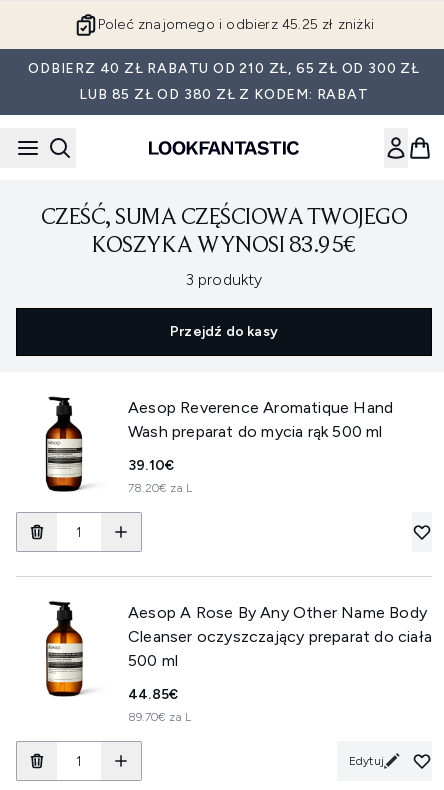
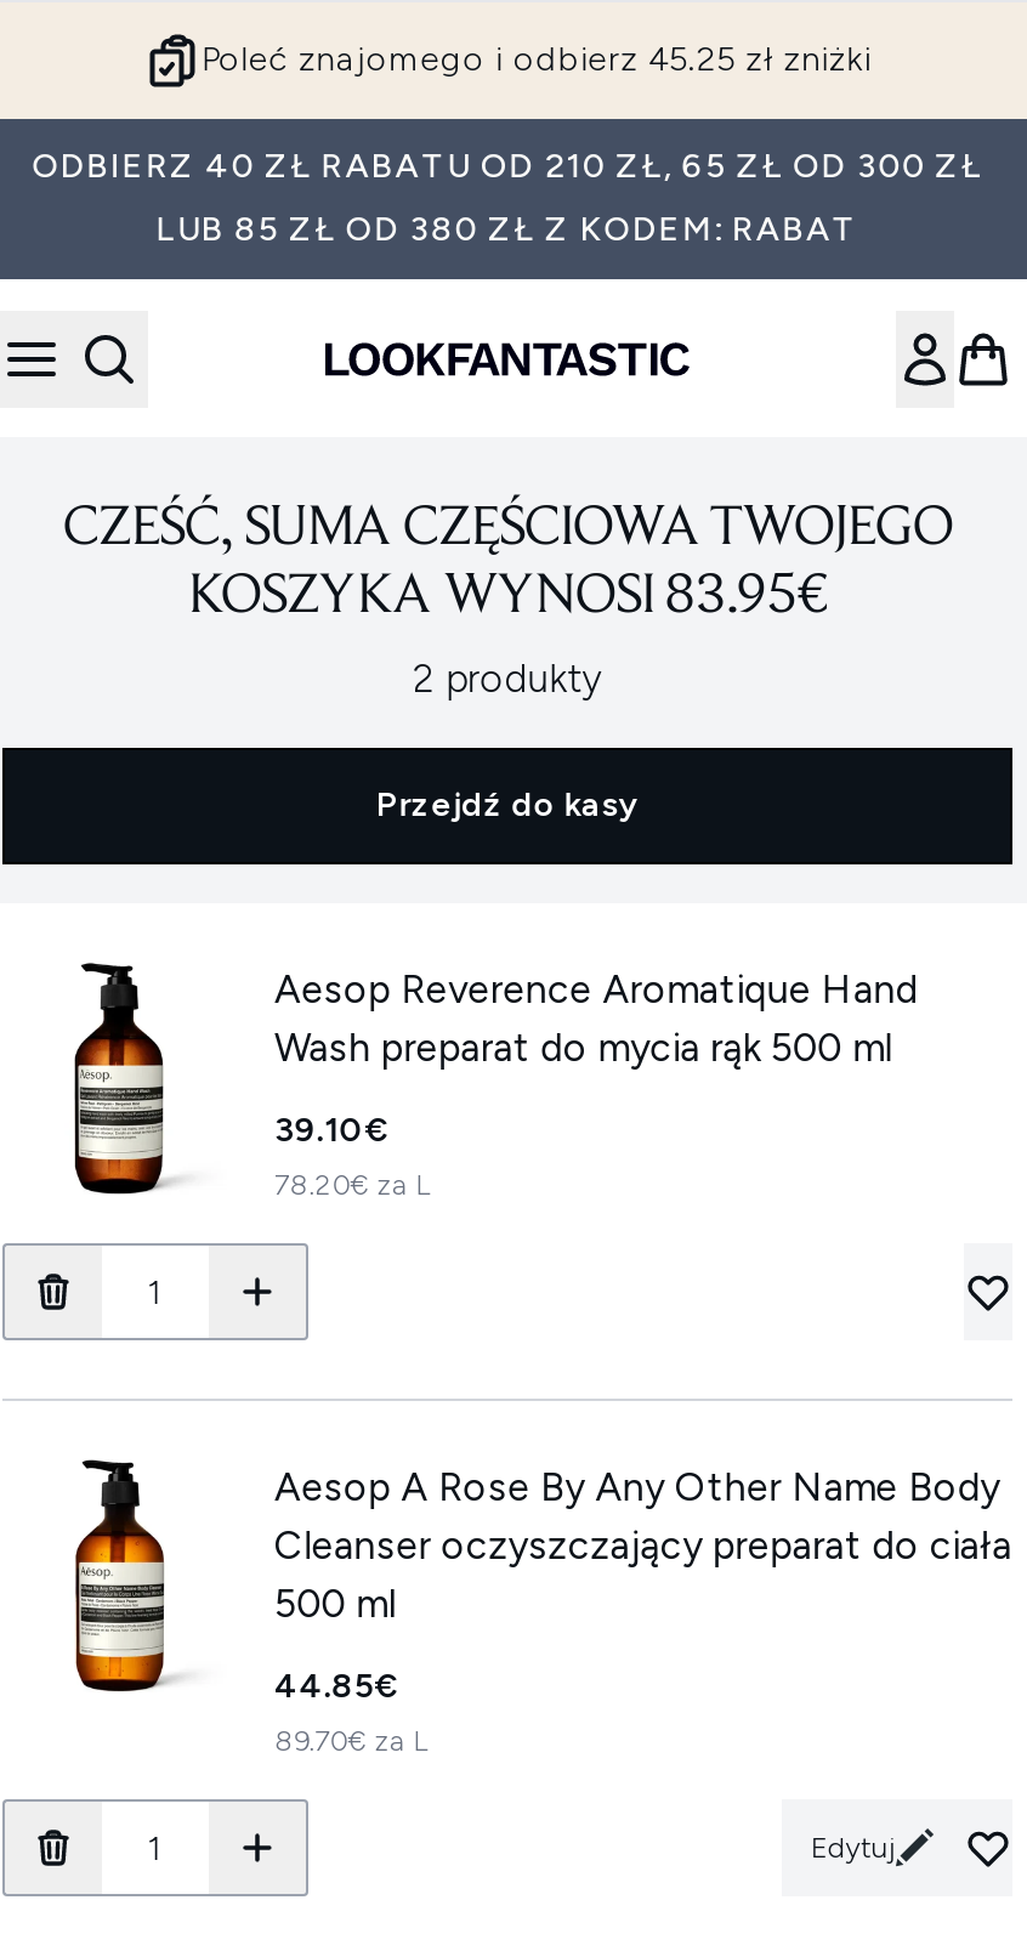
- 3 produkty,
+ 2 produkty,
